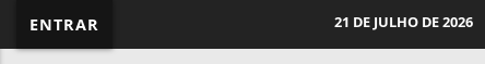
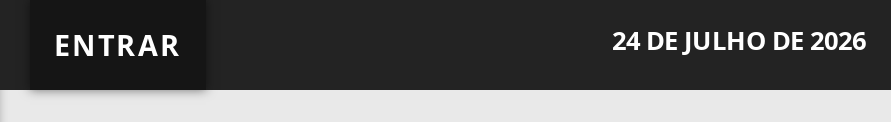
- 21 DE JULHO DE 2026
+ 24 DE JULHO DE 2026
